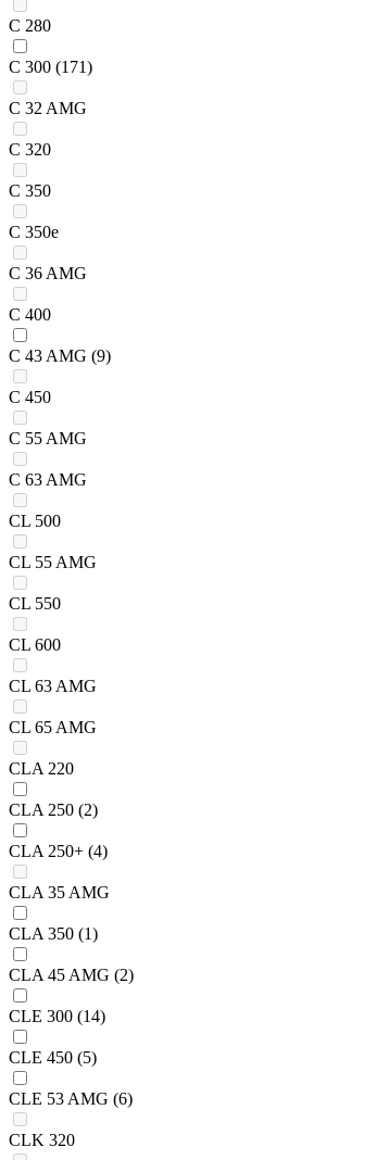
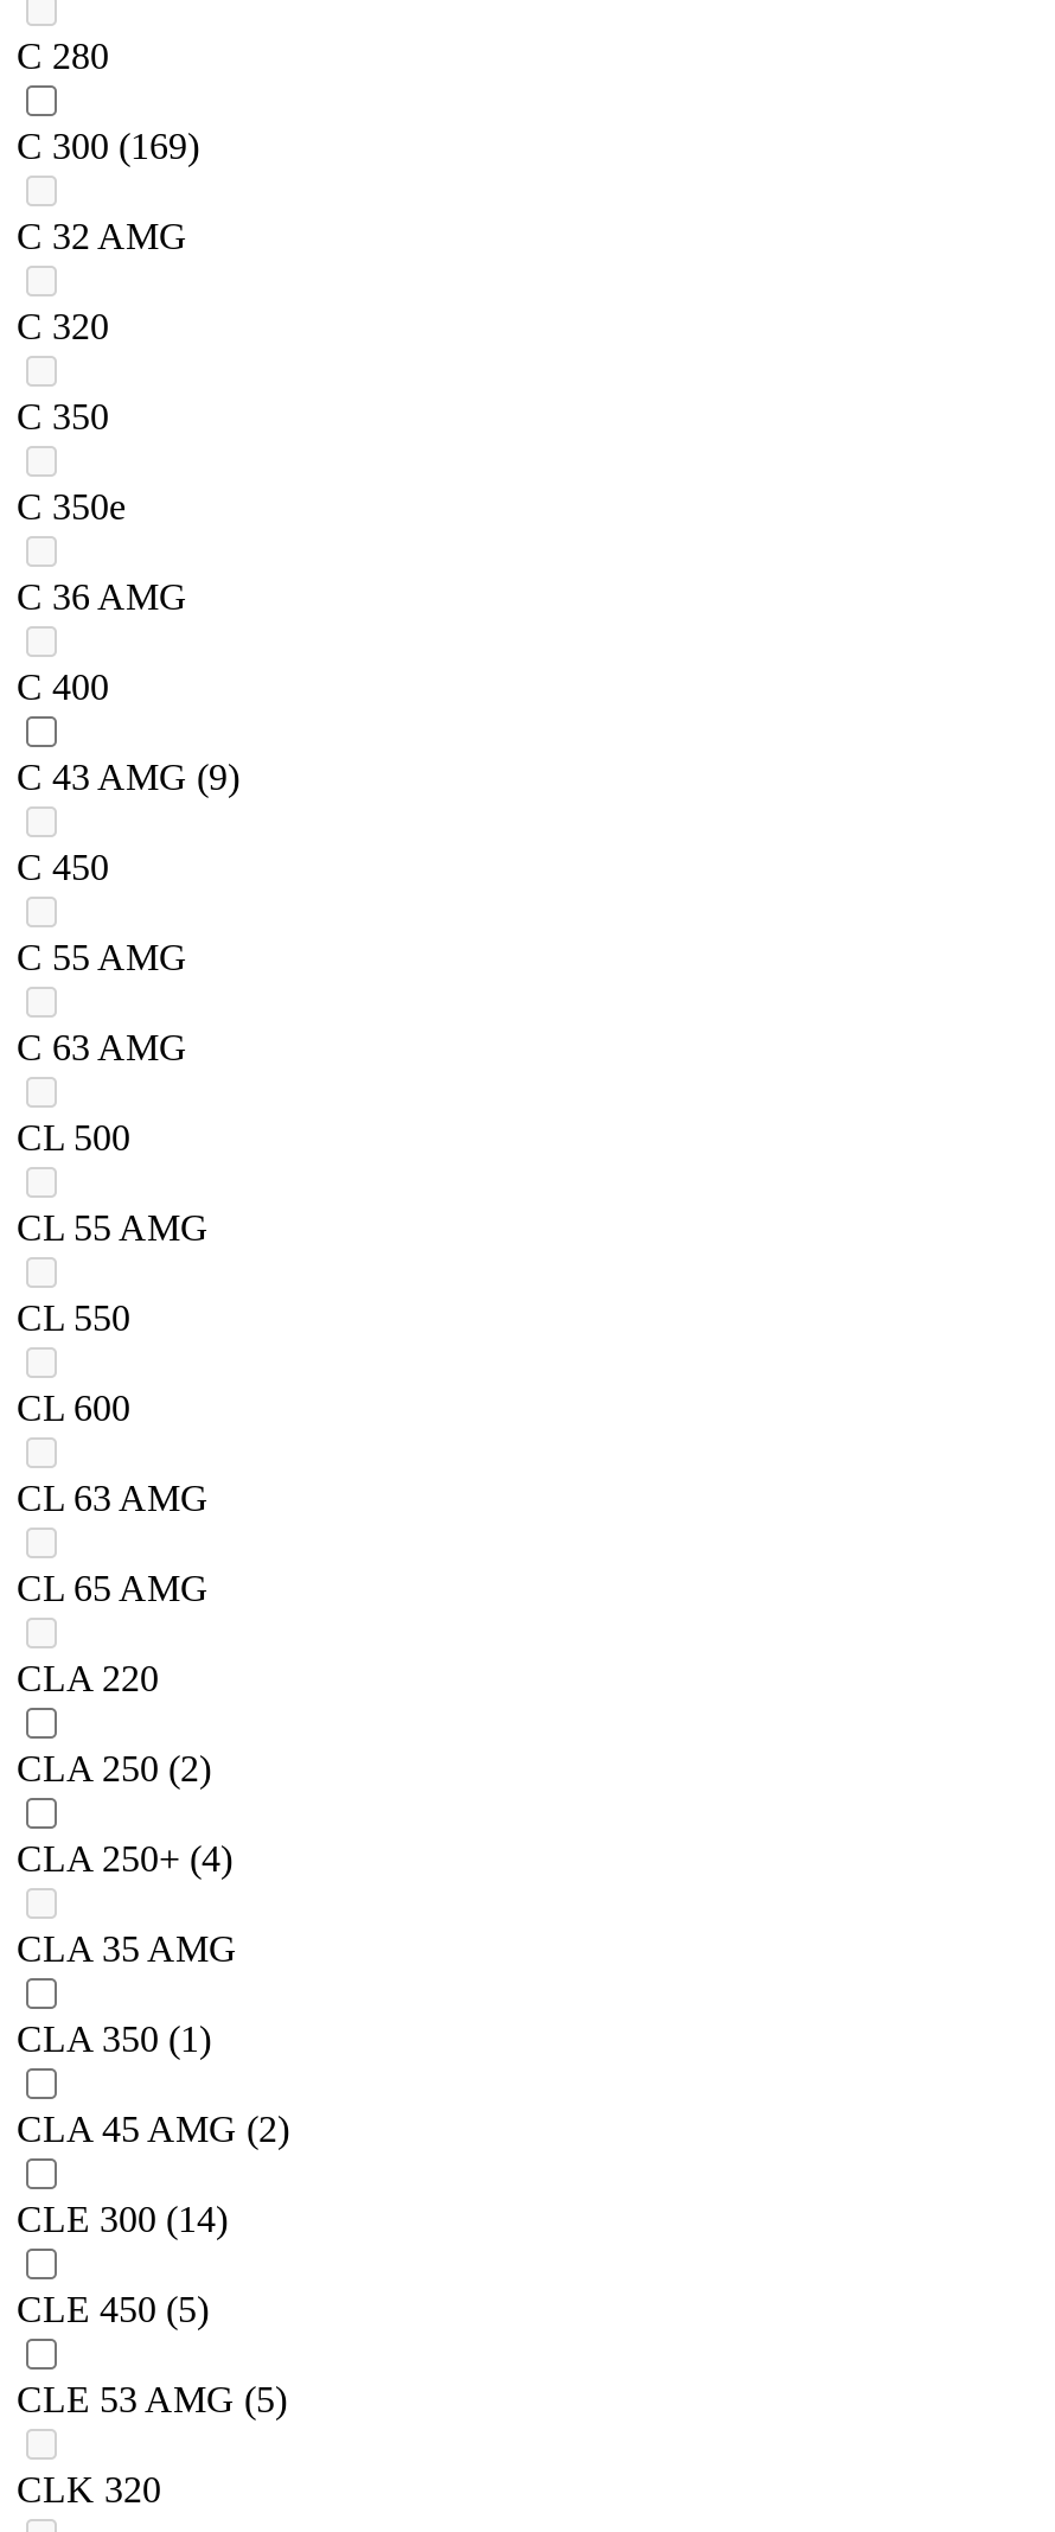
- C 300 (171)
+ C 300 (169)

- CLE 53 AMG (6)
+ CLE 53 AMG (5)
